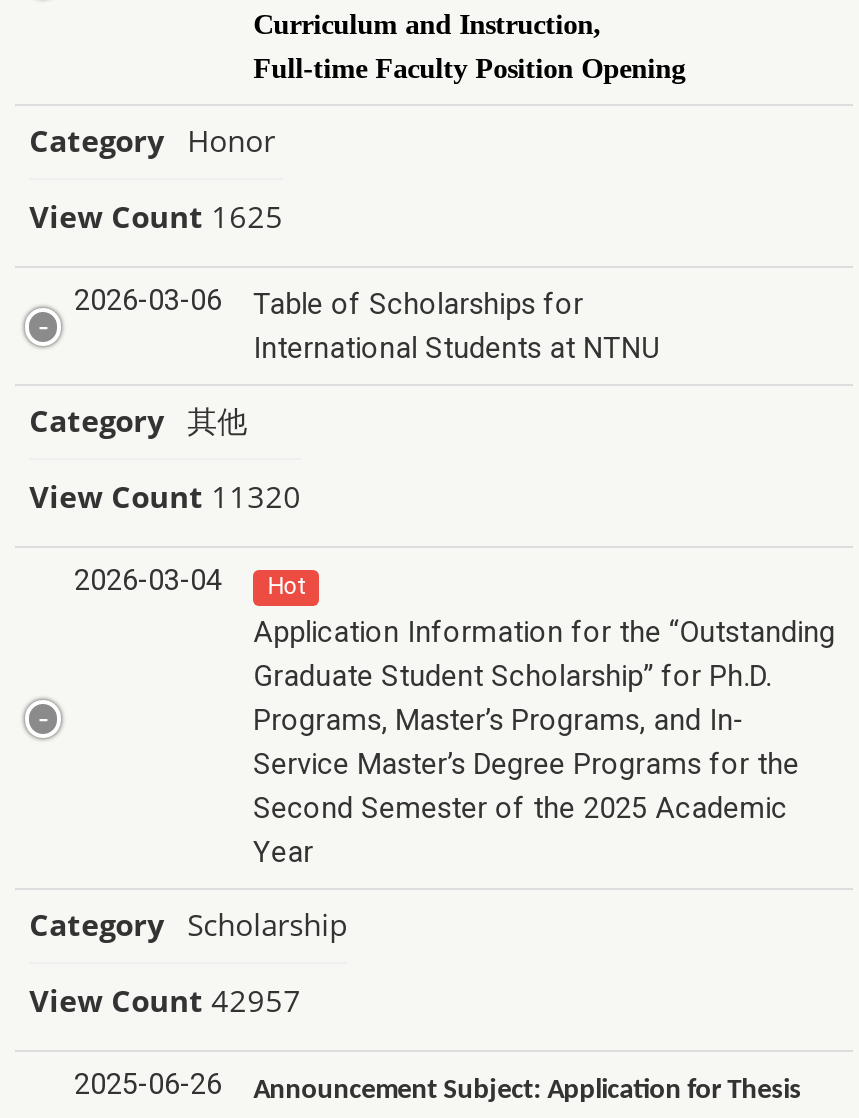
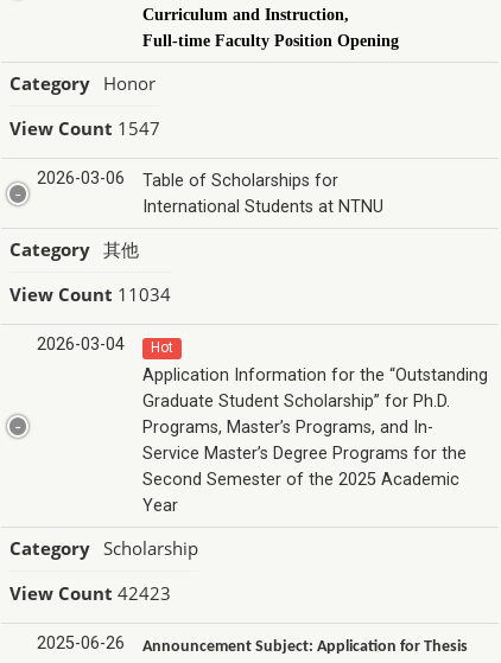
- View Count 1625
+ View Count 1547

- View Count 11320
+ View Count 11034

- View Count 42957
+ View Count 42423
